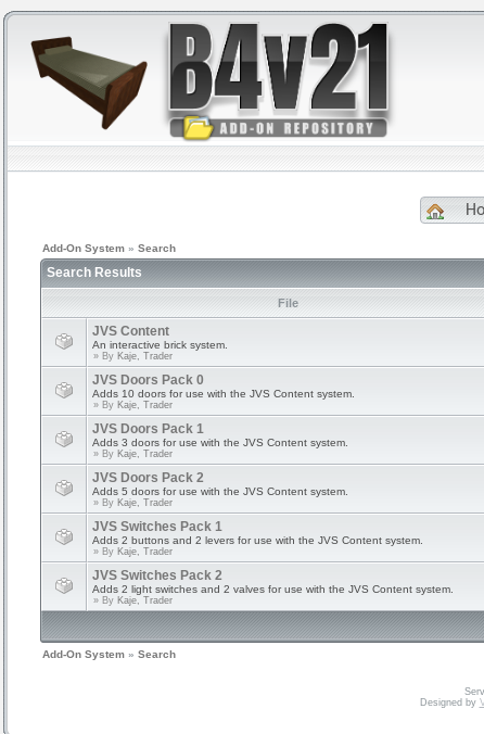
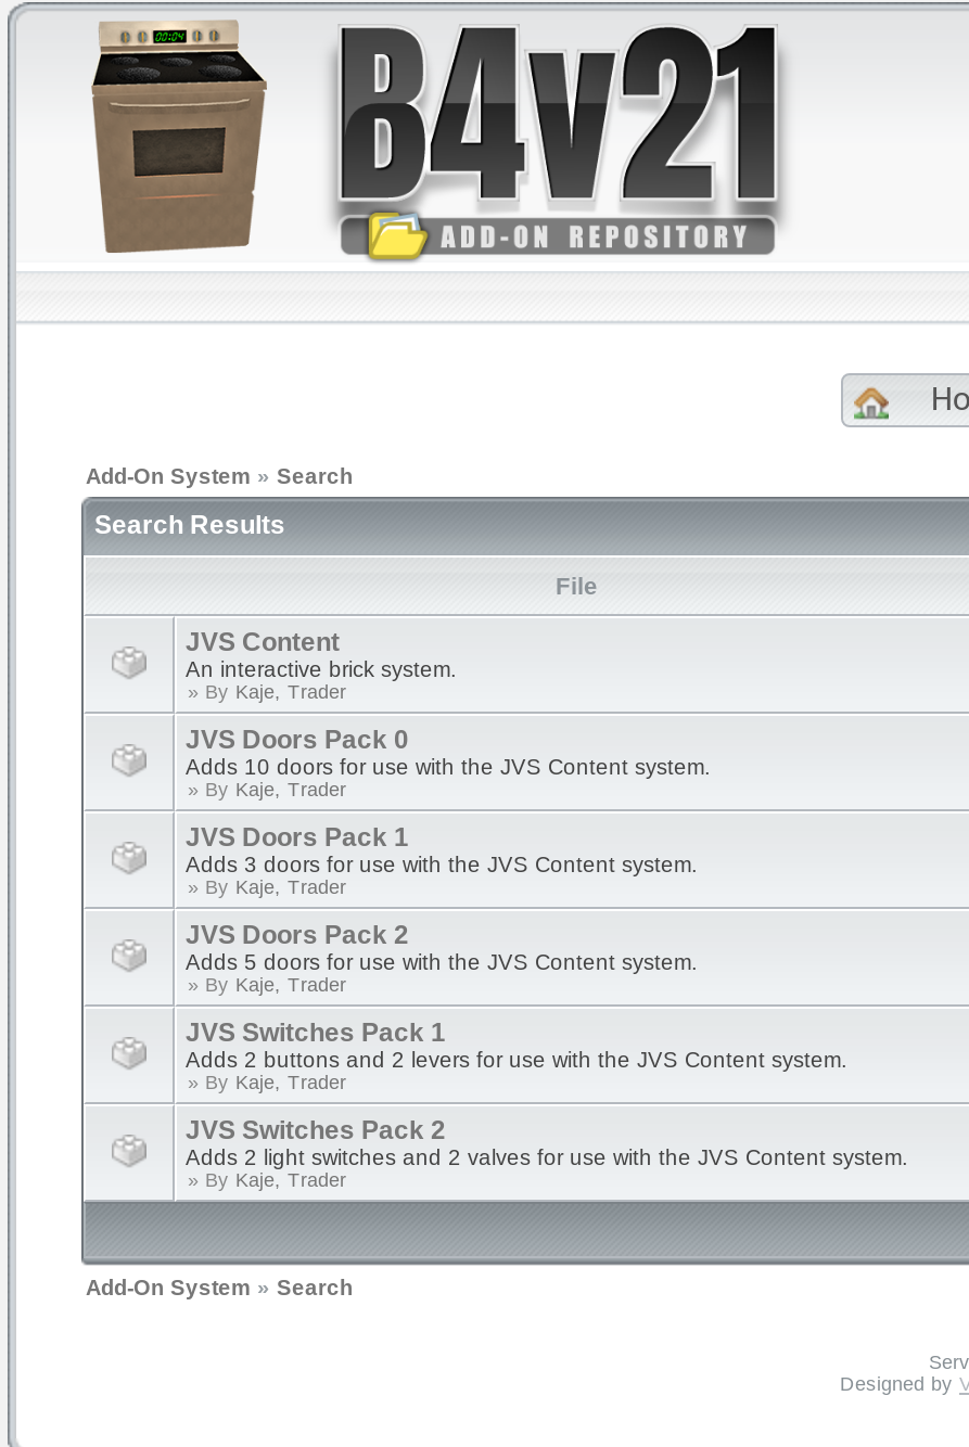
- [image]
+ [image]
